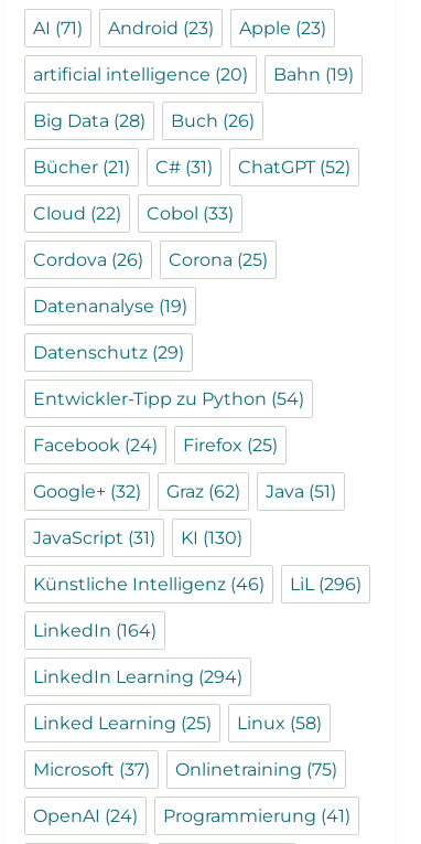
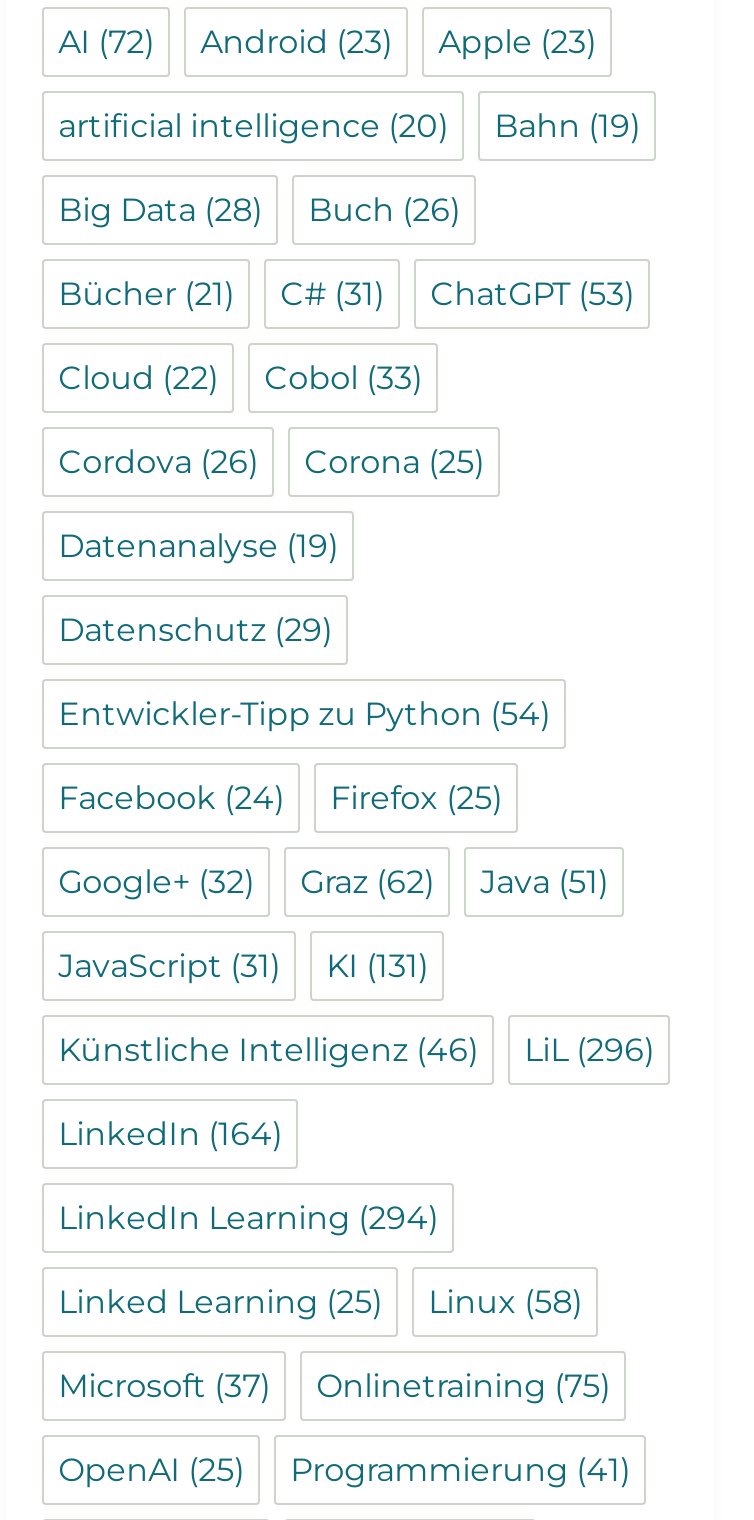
- AI (71) Android (23) Apple (23)
+ AI (72) Android (23) Apple (23)

- Bücher (21) C#(31) ChatGPT (52)
+ Bücher (21) C#(31) ChatGPT (53)

- JavaScript (31) KI (130)
+ JavaScript (31) KI (131)

- OpenAI (24) Programmierung (41)
+ OpenAI (25) Programmierung (41)
